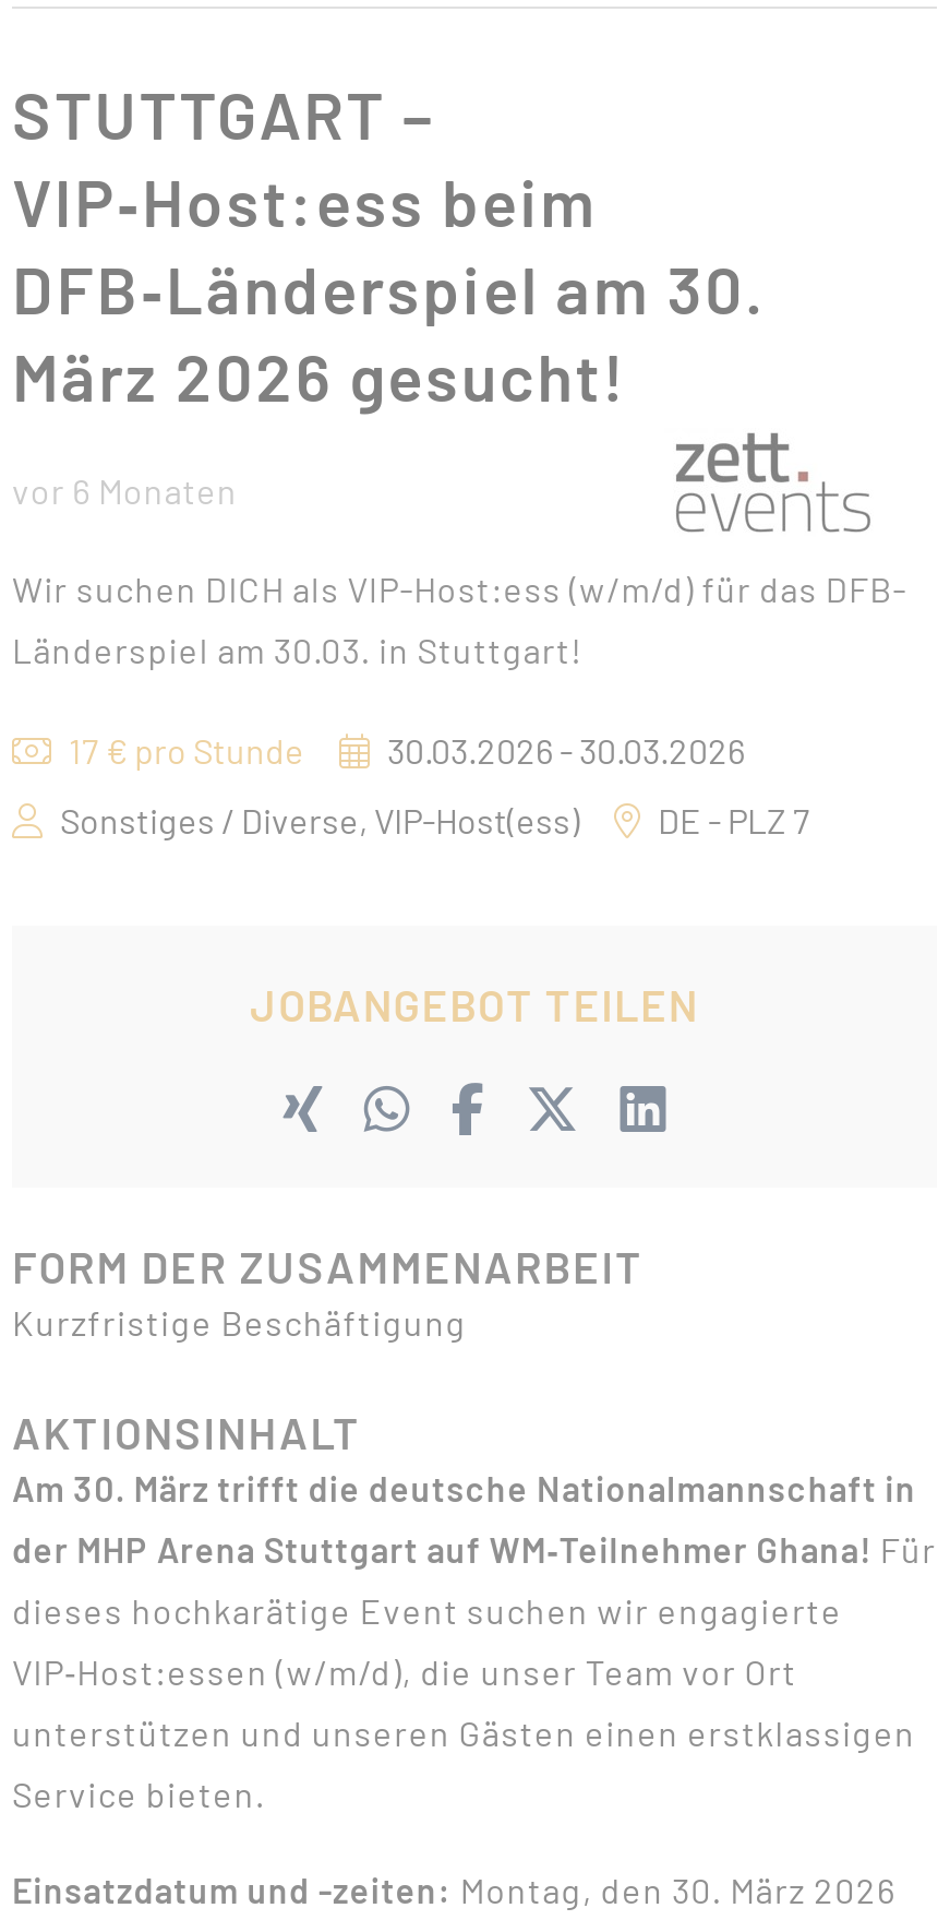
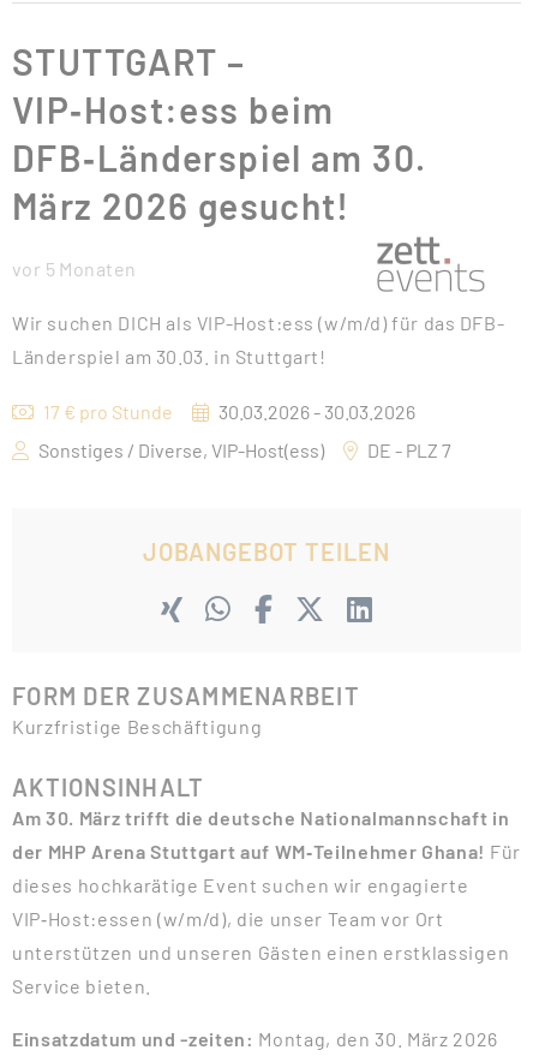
- vor 6 Monaten
+ vor 5 Monaten
